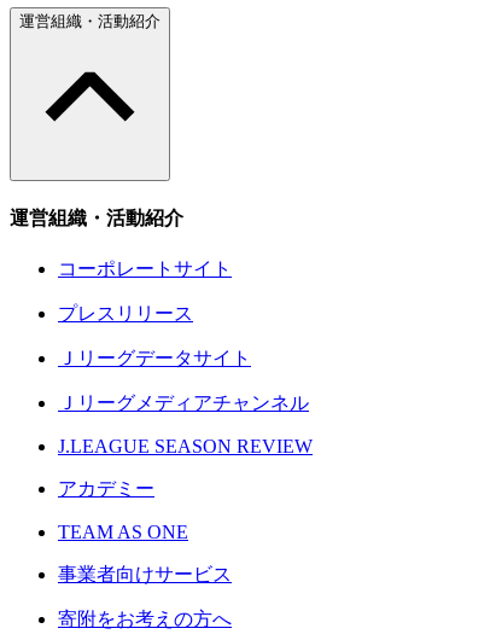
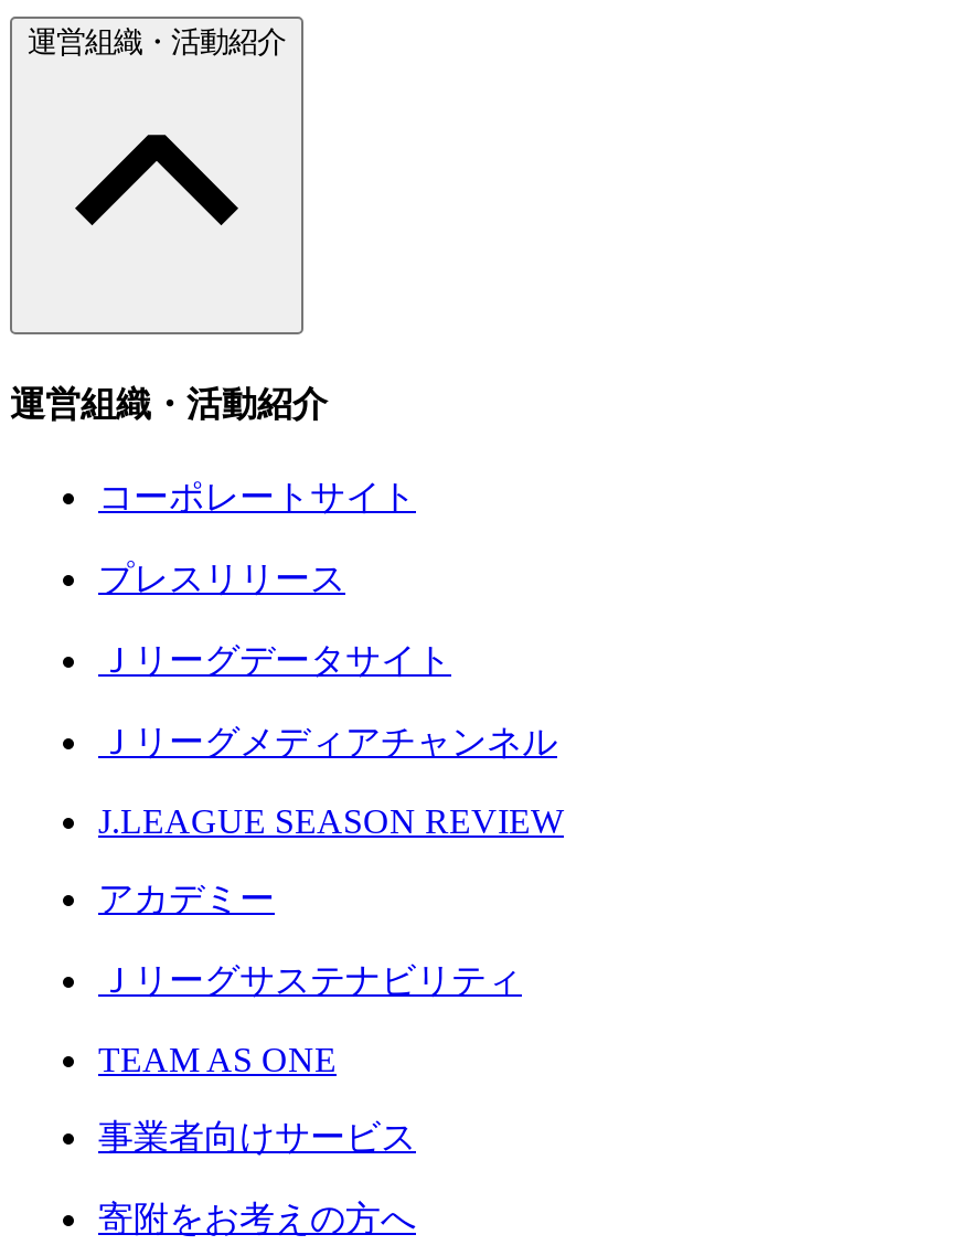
+ Ｊリーグサステナビリティ
